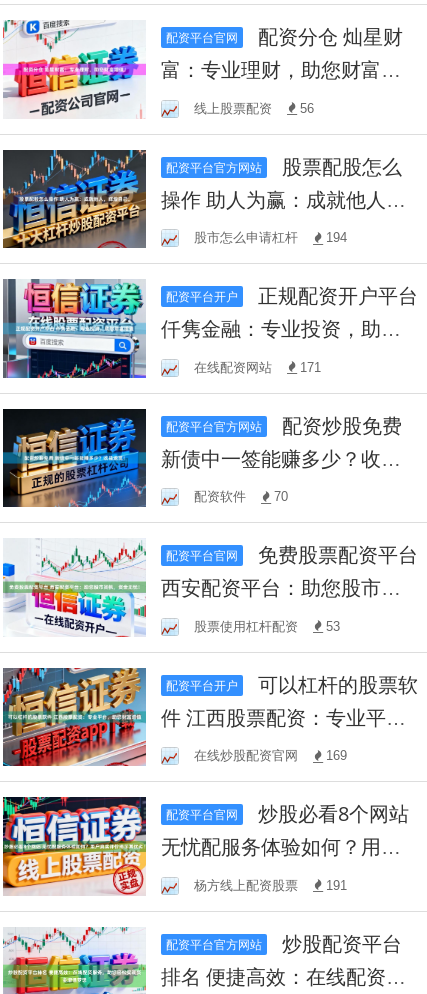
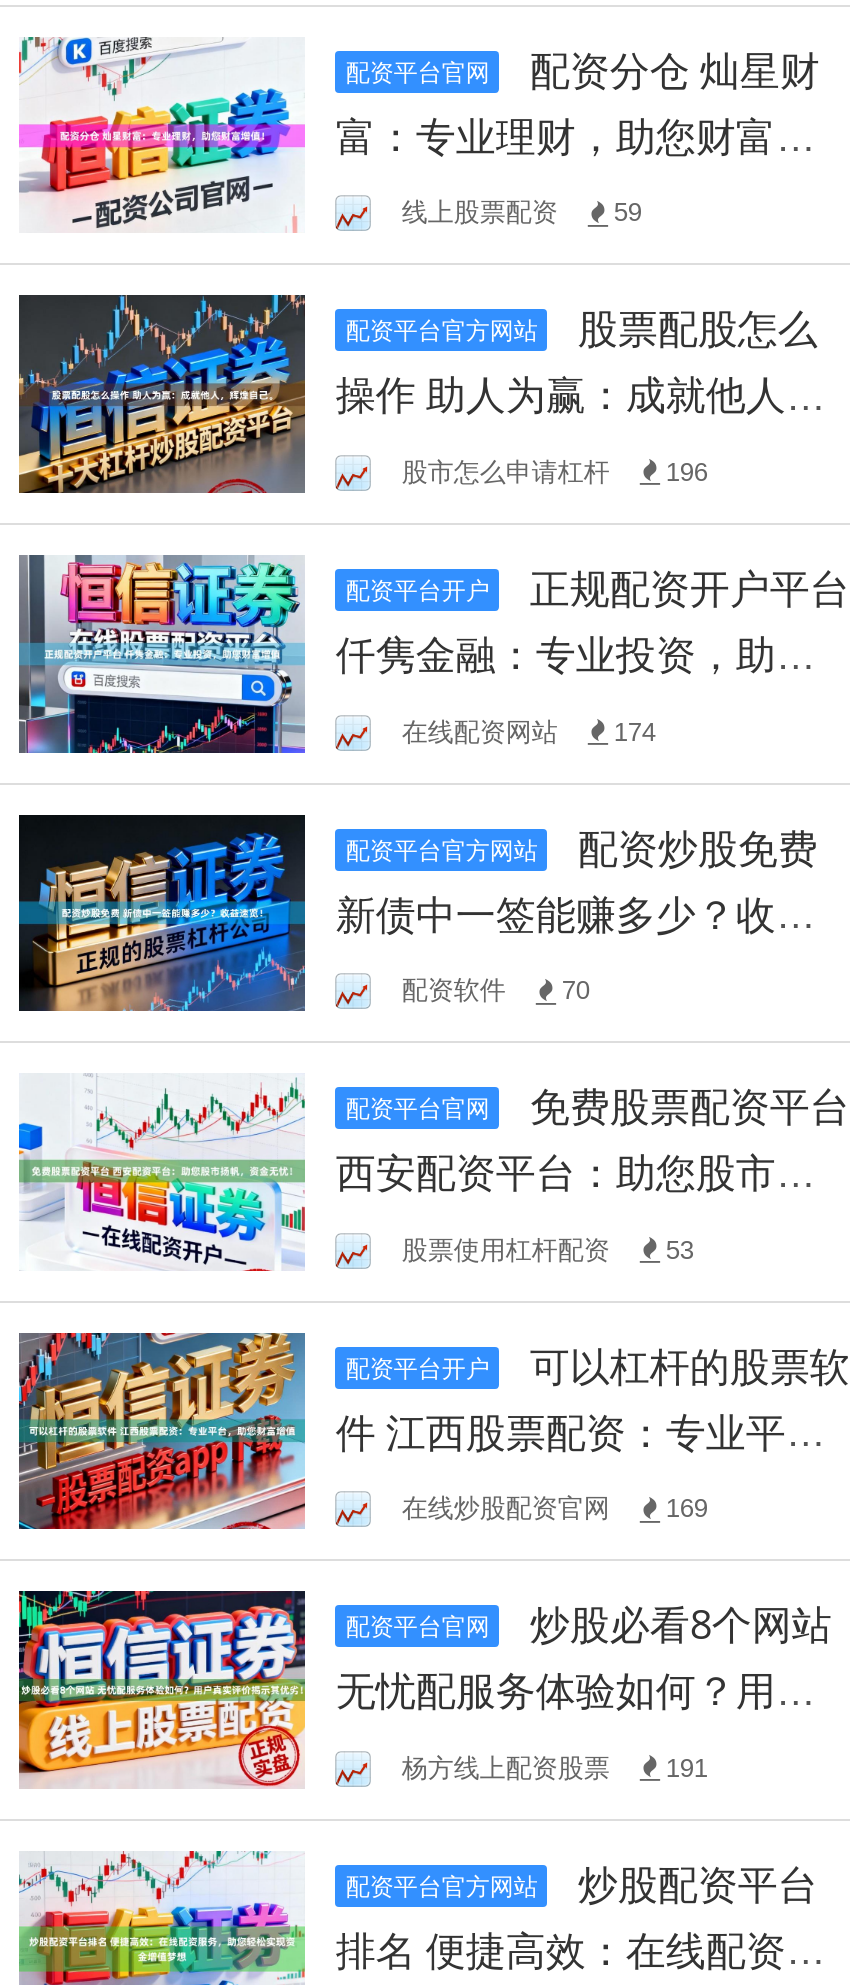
- 56
+ 59

- 194
+ 196

- 171
+ 174
